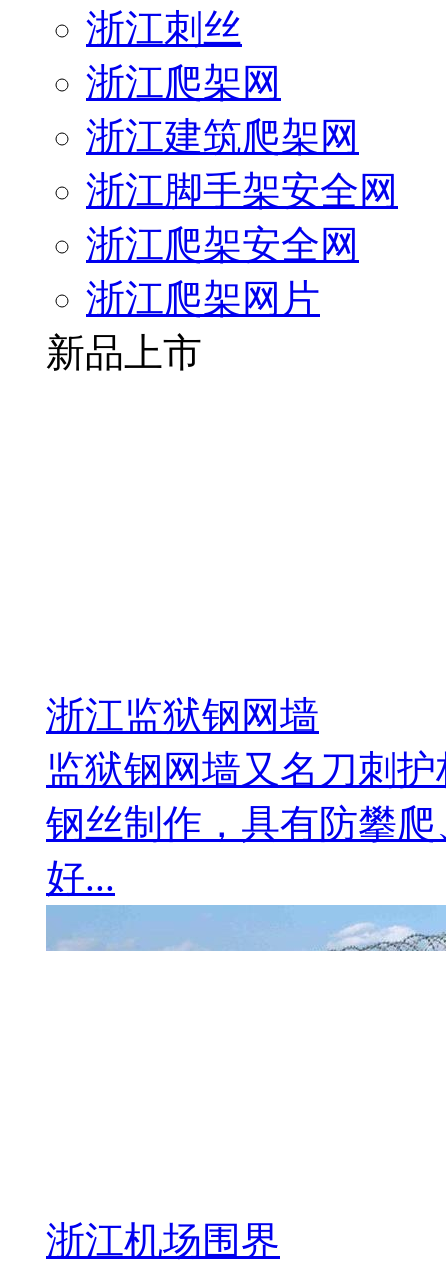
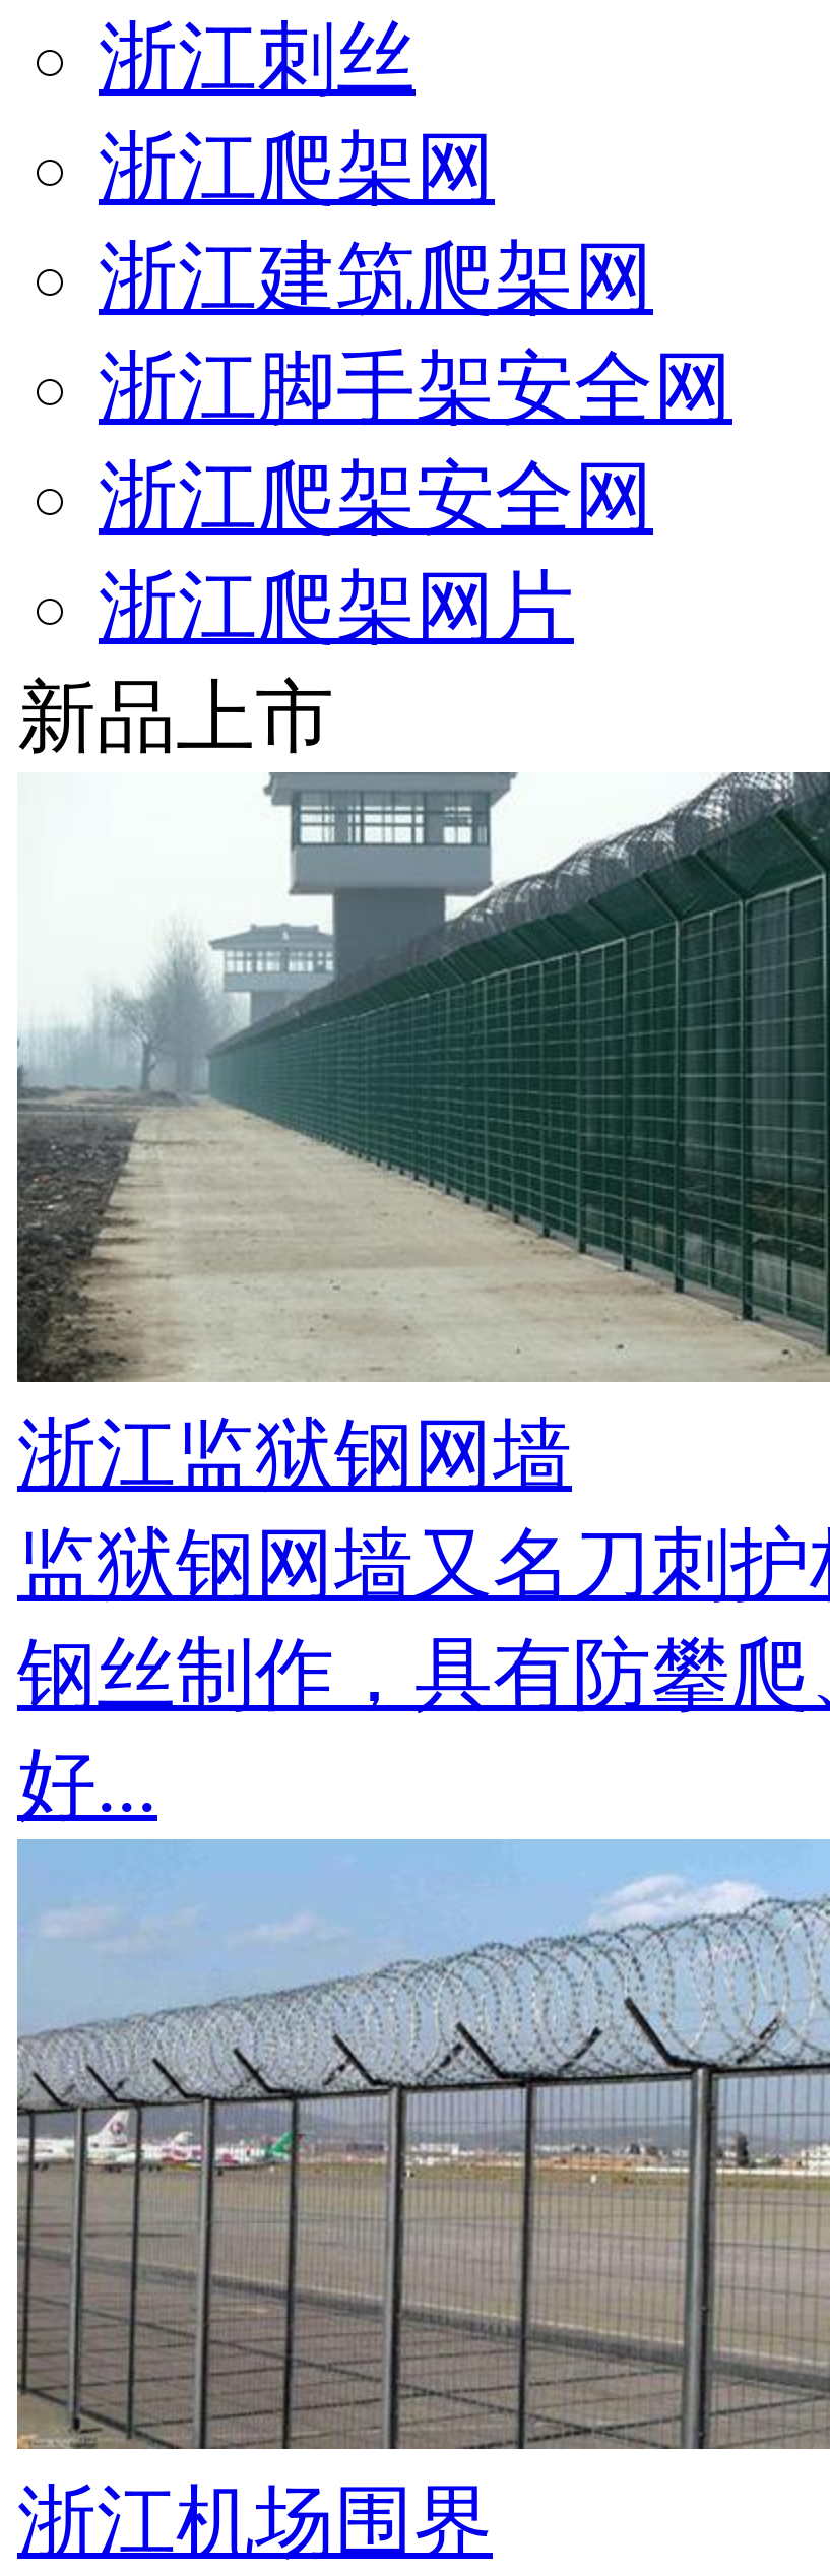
+ [image]

+ [image]
